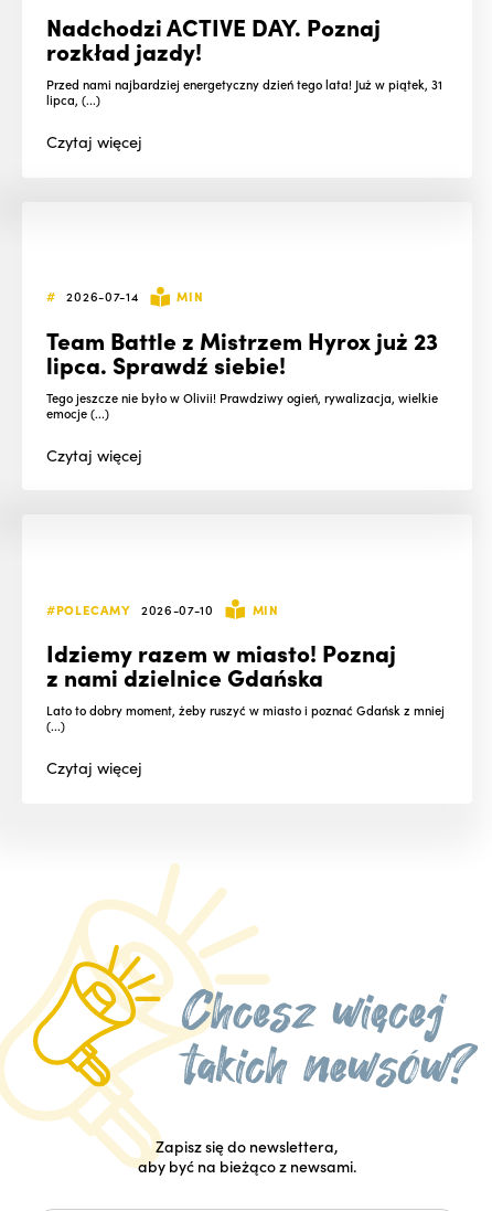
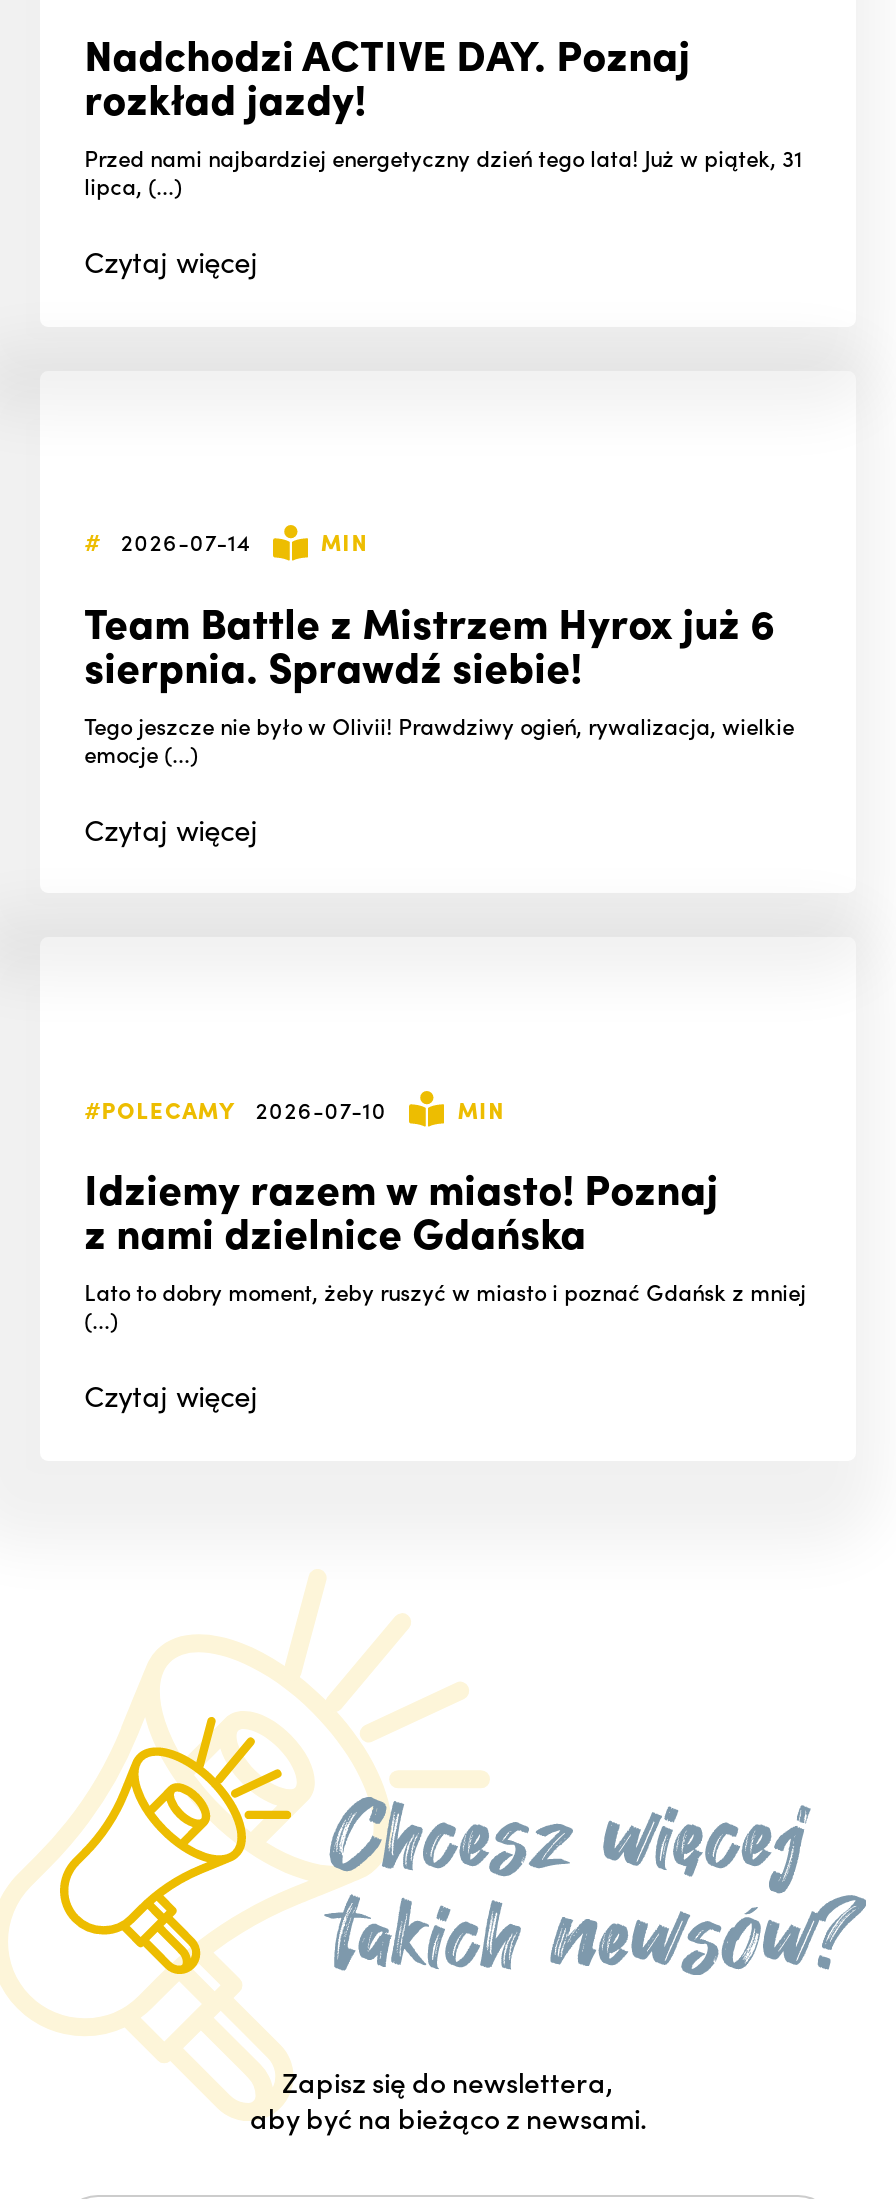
- Team Battle z Mistrzem Hyrox już 23
+ Team Battle z Mistrzem Hyrox już 6

- lipca. Sprawdź siebie!
+ sierpnia. Sprawdź siebie!
